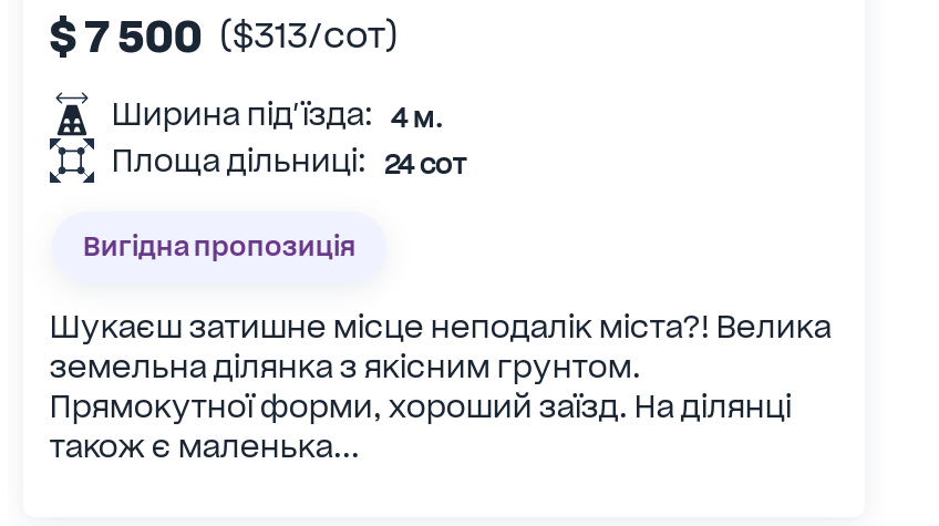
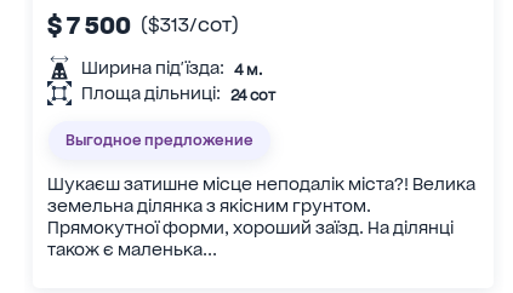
- Вигідна пропозиція
+ Выгодное предложение
